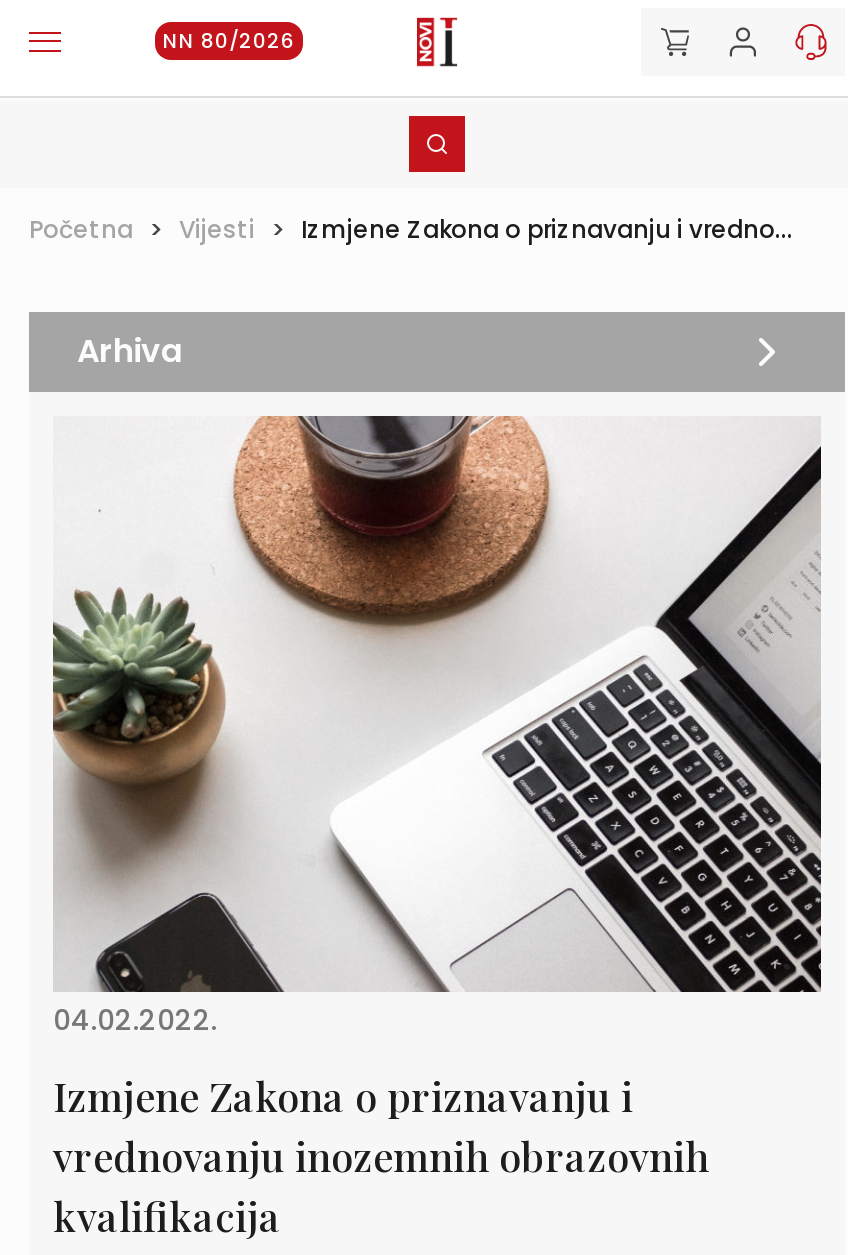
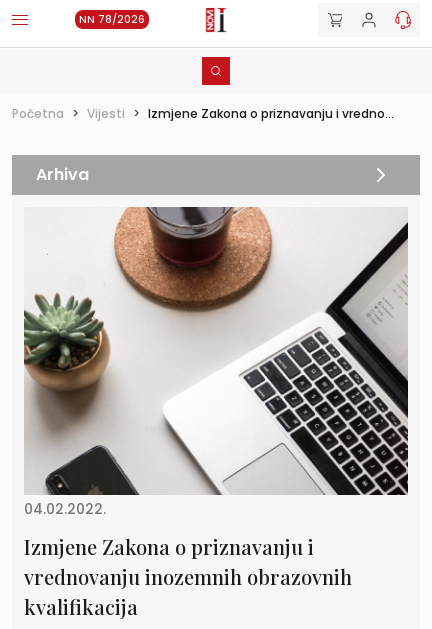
- NN 80/2026
+ NN 78/2026
